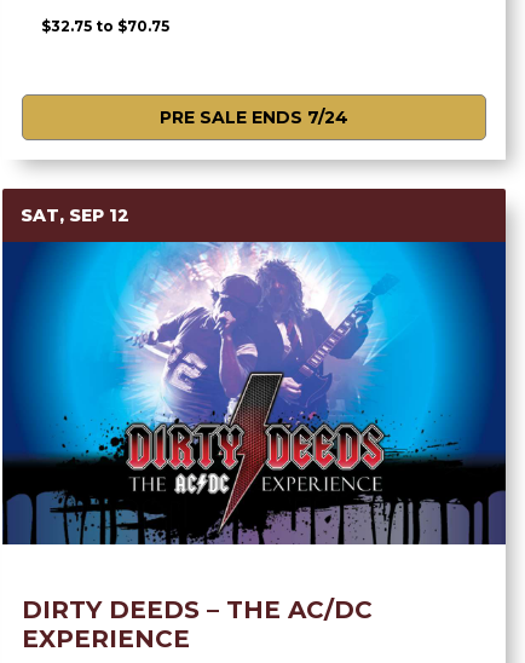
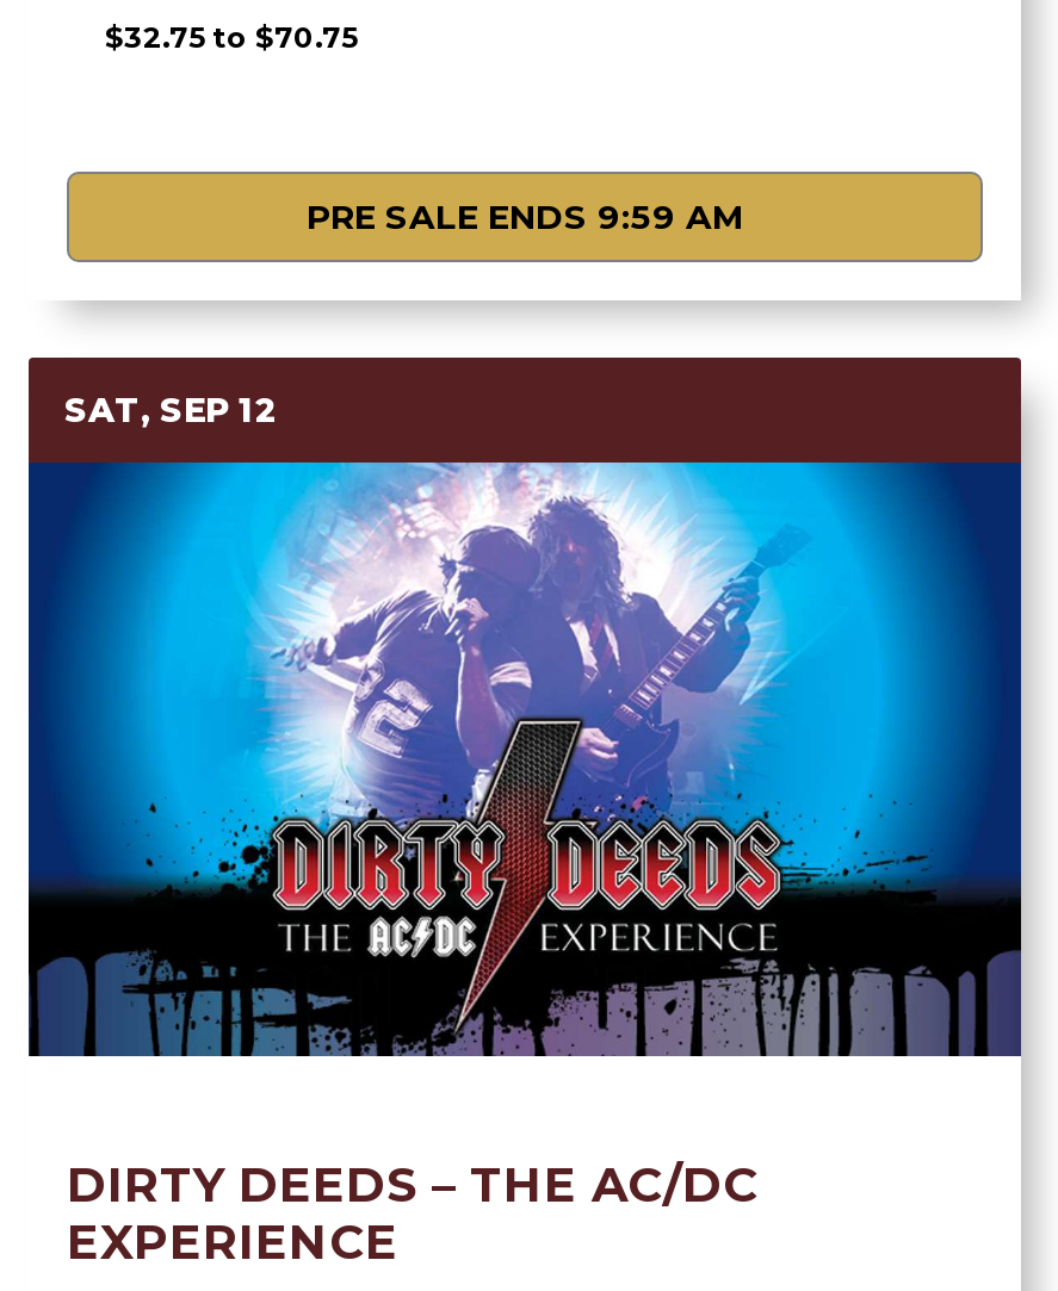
- PRE SALE ENDS 7/24
+ PRE SALE ENDS 9:59 AM
